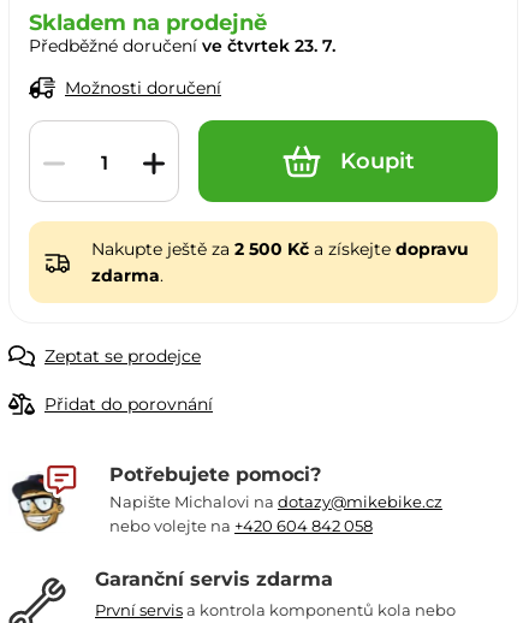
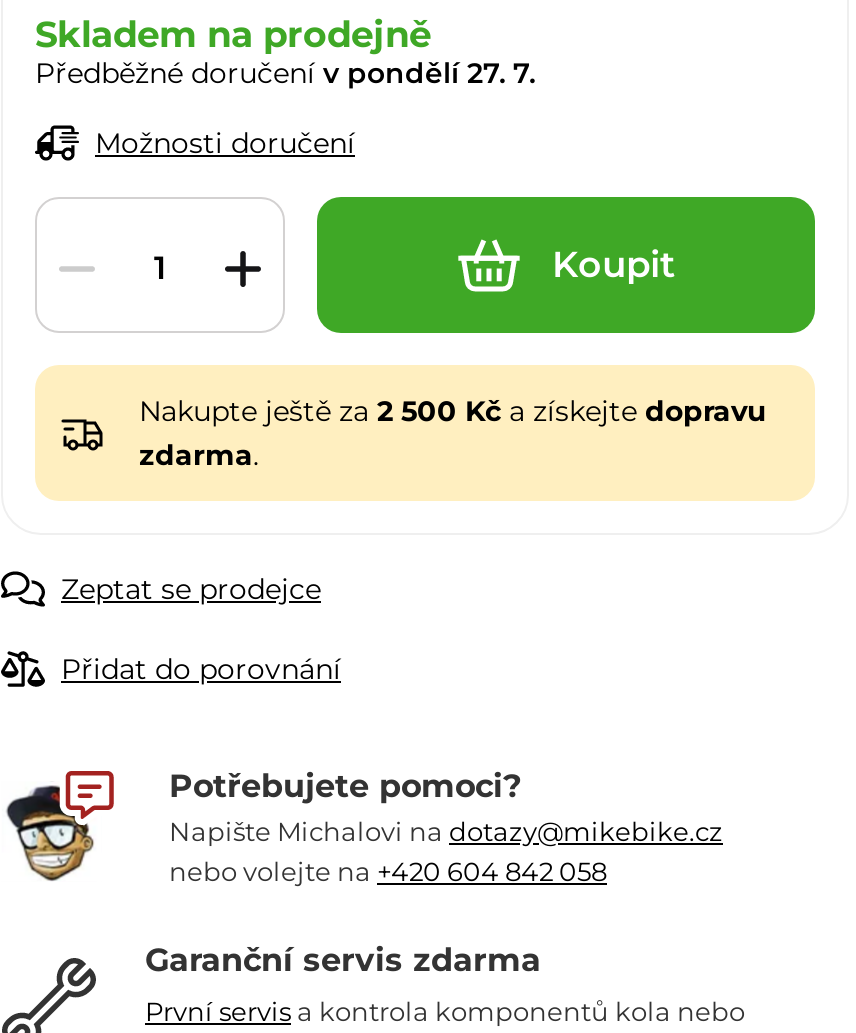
- Předběžné doručení ve čtvrtek 23. 7.
+ Předběžné doručení v pondělí 27. 7.
